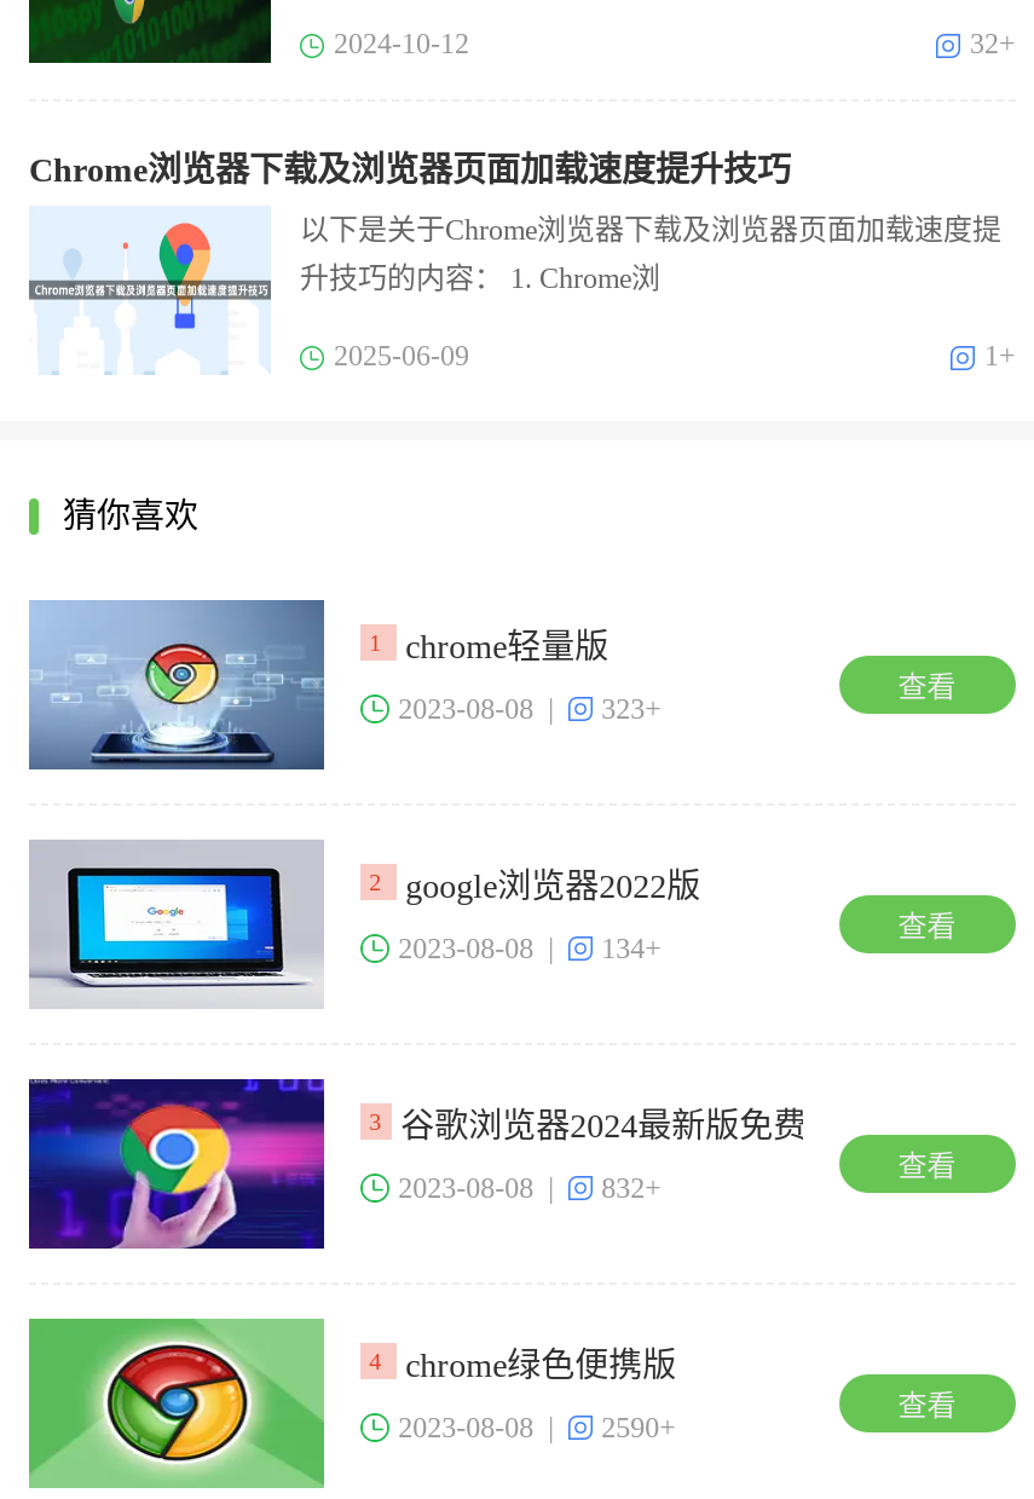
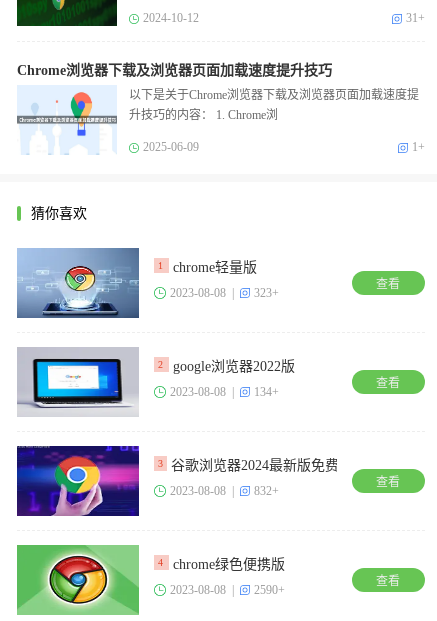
- 32+
+ 31+
